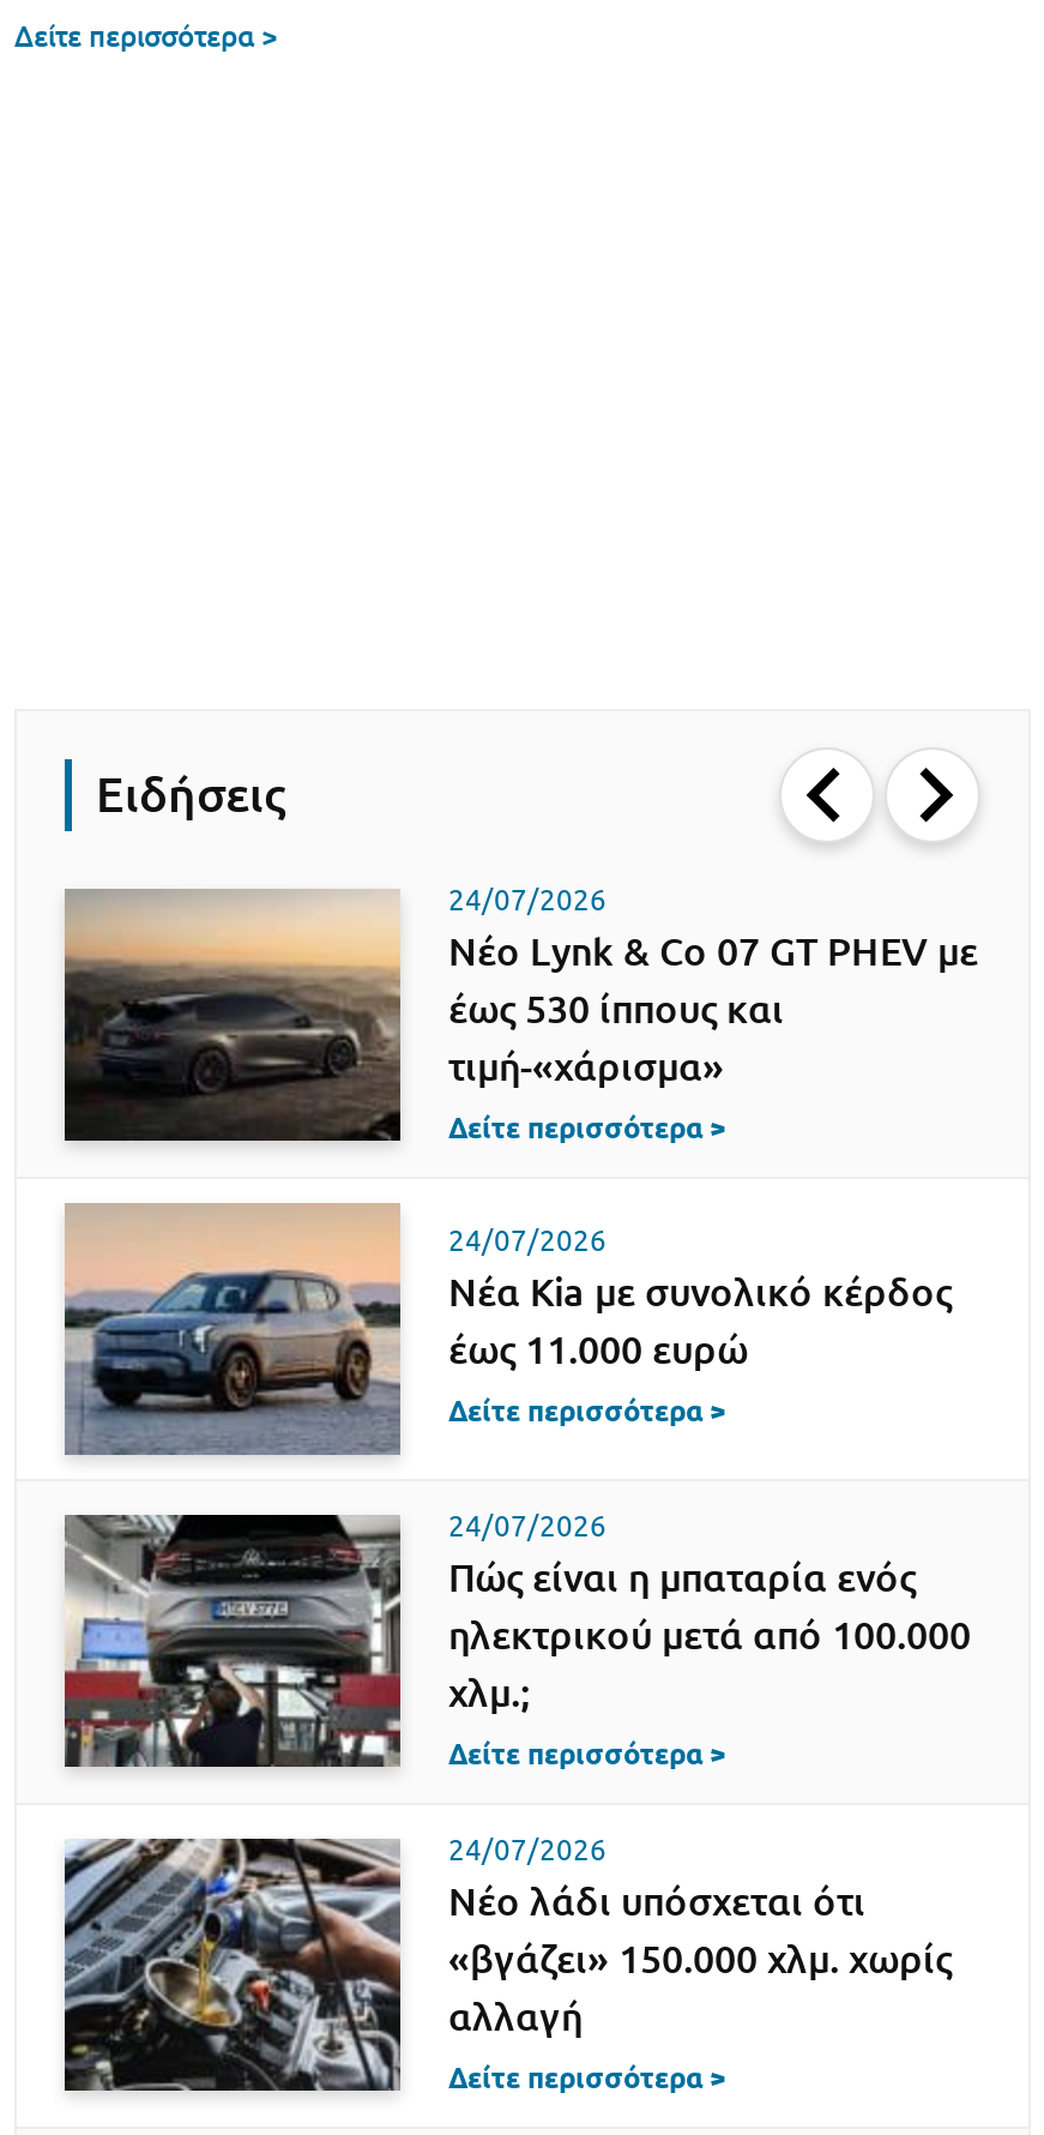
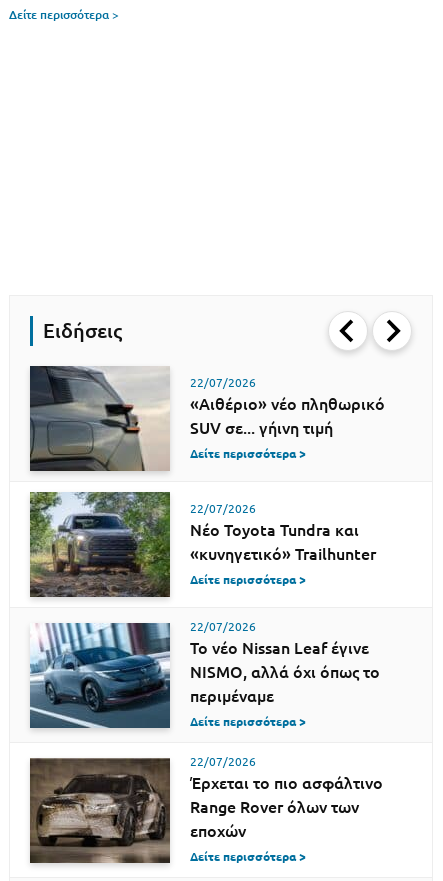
- [image]
- 24/07/2026
- Νέο Lynk & Co 07 GT PHEV με
- έως 530 ίππους και
- τιμή-«χάρισμα»
+ [image]
+ 22/07/2026
+ «Αιθέριο» νέο πληθωρικό
+ SUV σε... γήινη τιμή

- [image]
- 24/07/2026
- Νέα Kia με συνολικό κέρδος
- έως 11.000 ευρώ
+ [image]
+ 22/07/2026
+ Νέο Toyota Tundra και
+ «κυνηγετικό» Trailhunter

- [image]
- 24/07/2026
- Πώς είναι η μπαταρία ενός
- ηλεκτρικού μετά από 100.000
- χλμ.;
+ [image]
+ 22/07/2026
+ Το νέο Nissan Leaf έγινε
+ NISMO, αλλά όχι όπως το
+ περιμέναμε

- [image]
- 24/07/2026
- Νέο λάδι υπόσχεται ότι
- «βγάζει» 150.000 χλμ. χωρίς
- αλλαγή
+ [image]
+ 22/07/2026
+ Έρχεται το πιο ασφάλτινο
+ Range Rover όλων των
+ εποχών
